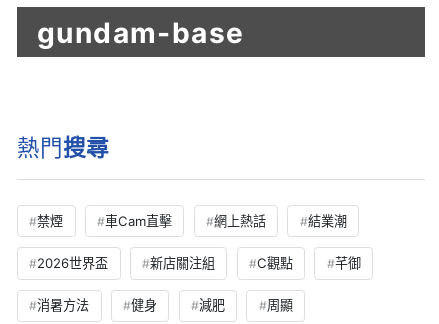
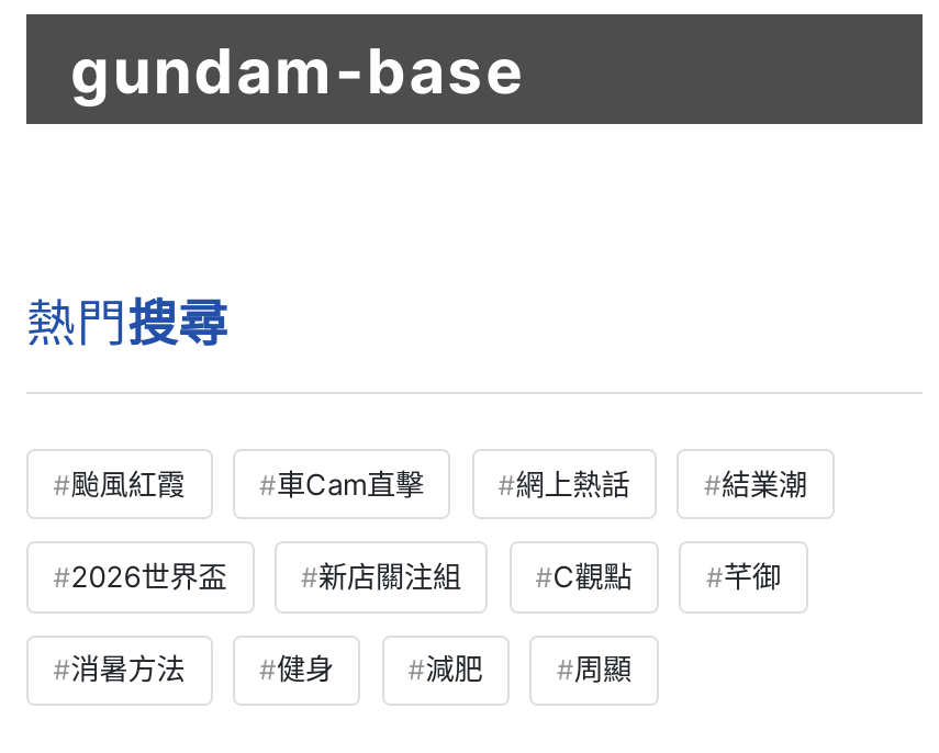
- 禁煙
+ 颱風紅霞
